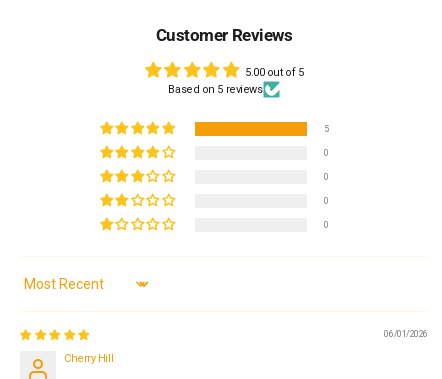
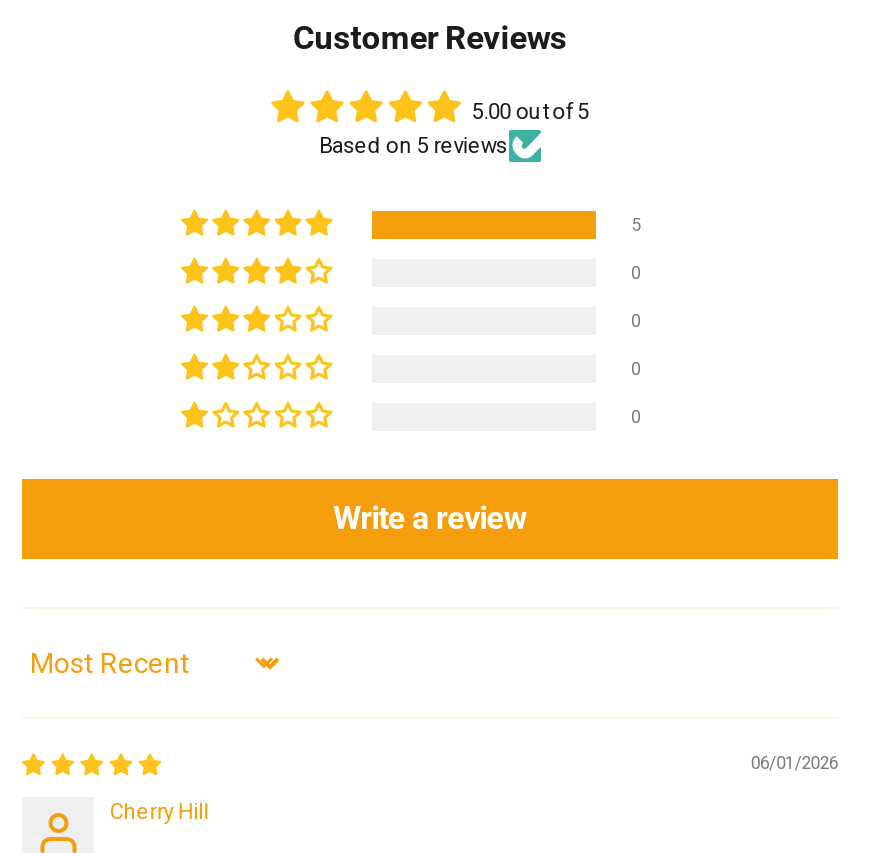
+ Write a review
